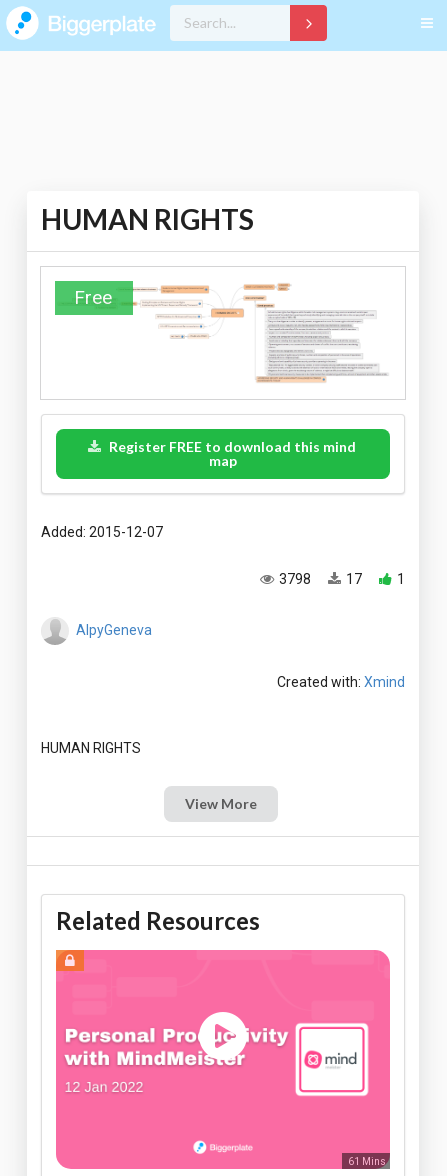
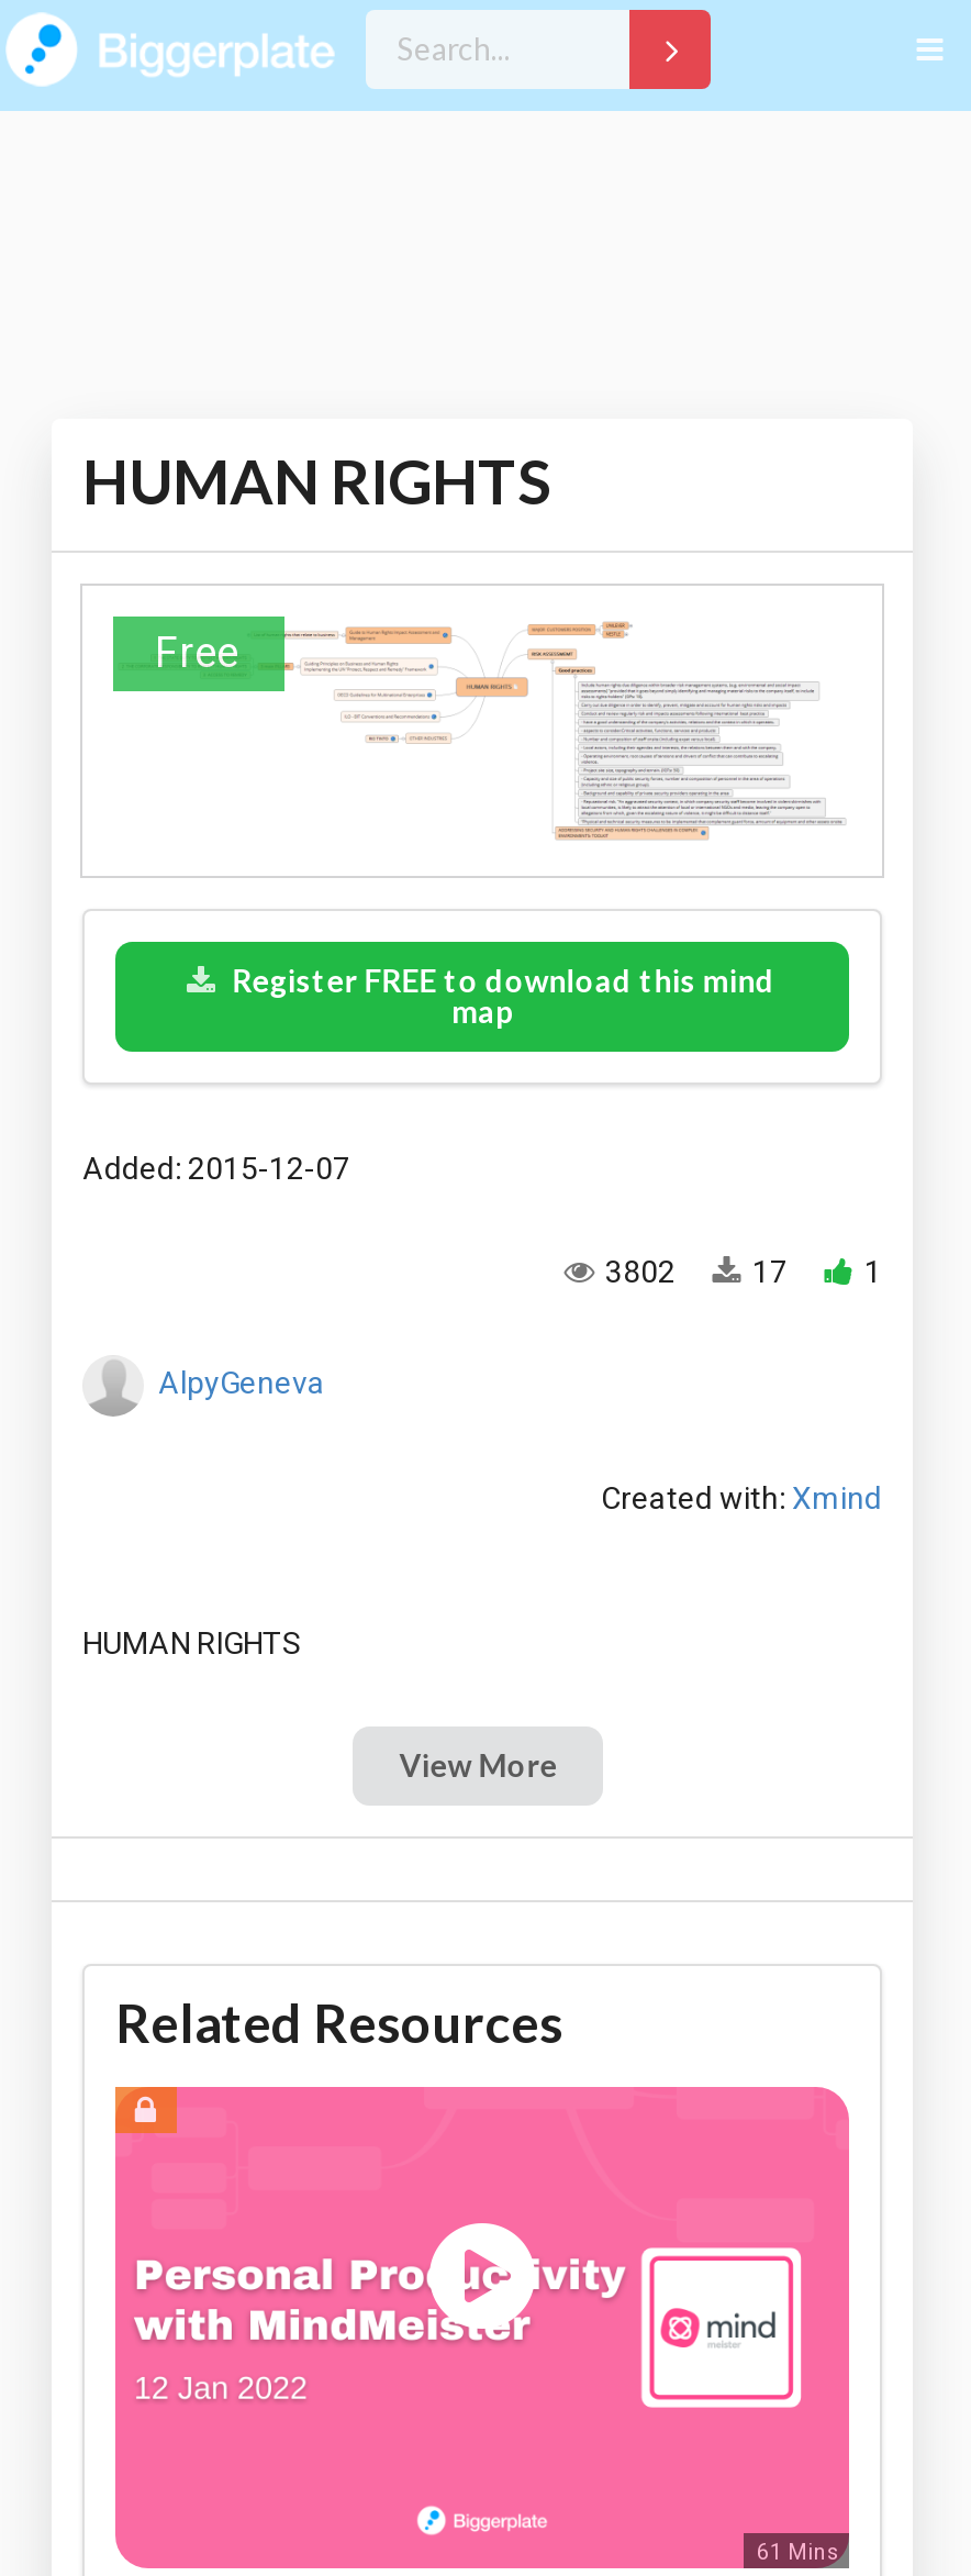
- 3798
+ 3802
